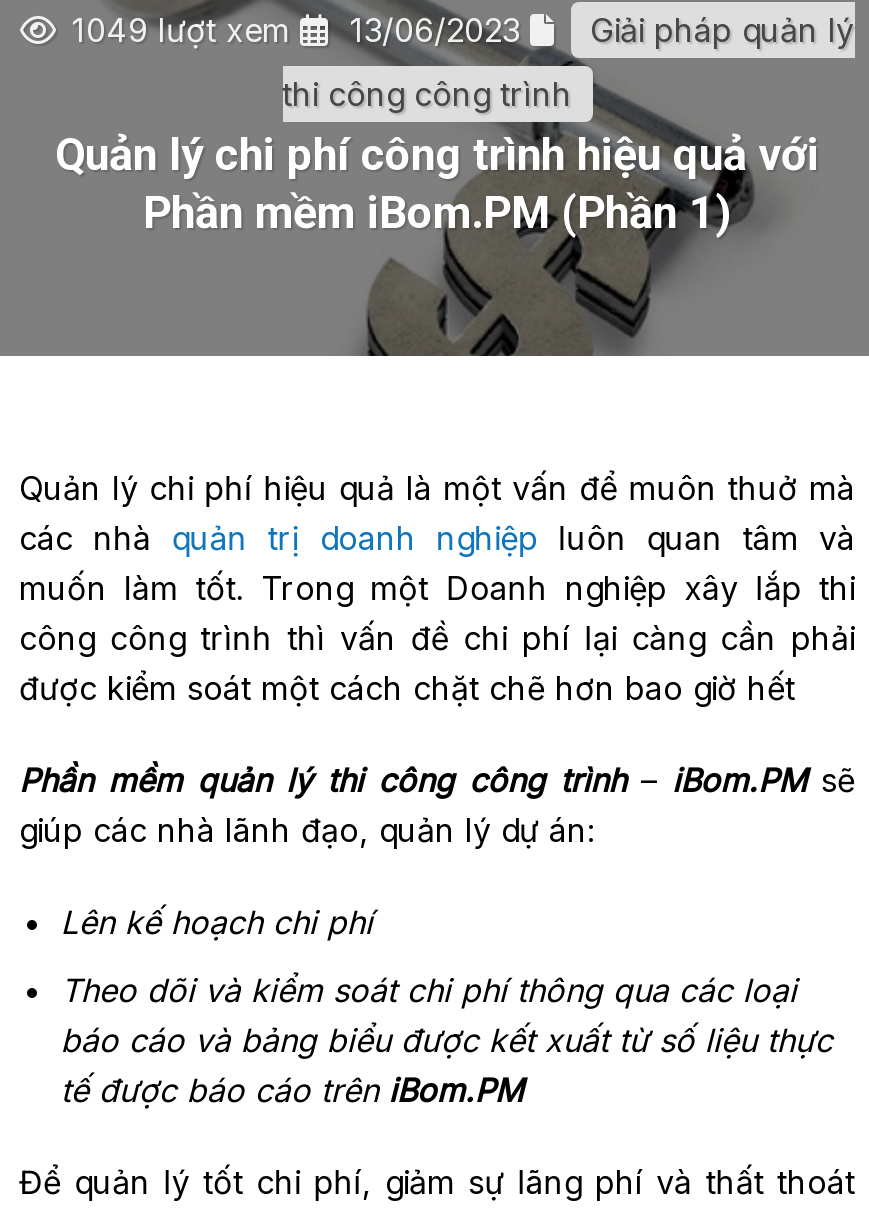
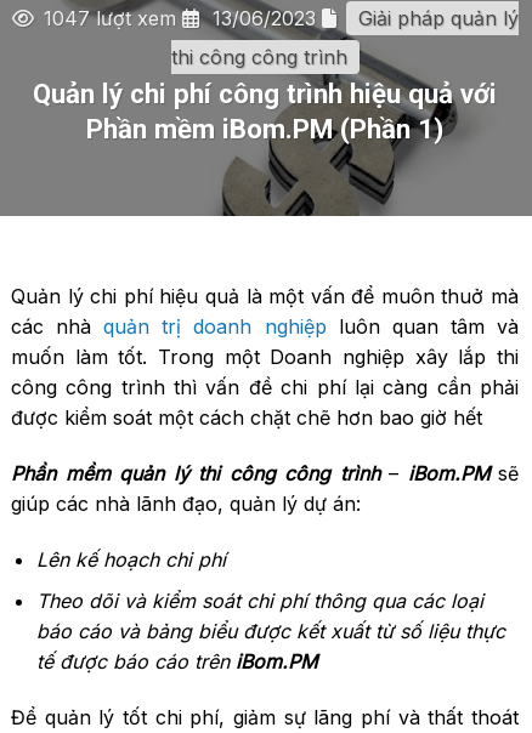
- 1049 lượt xem 13/06/2023 Giải pháp quản lý
+ 1047 lượt xem 13/06/2023 Giải pháp quản lý
